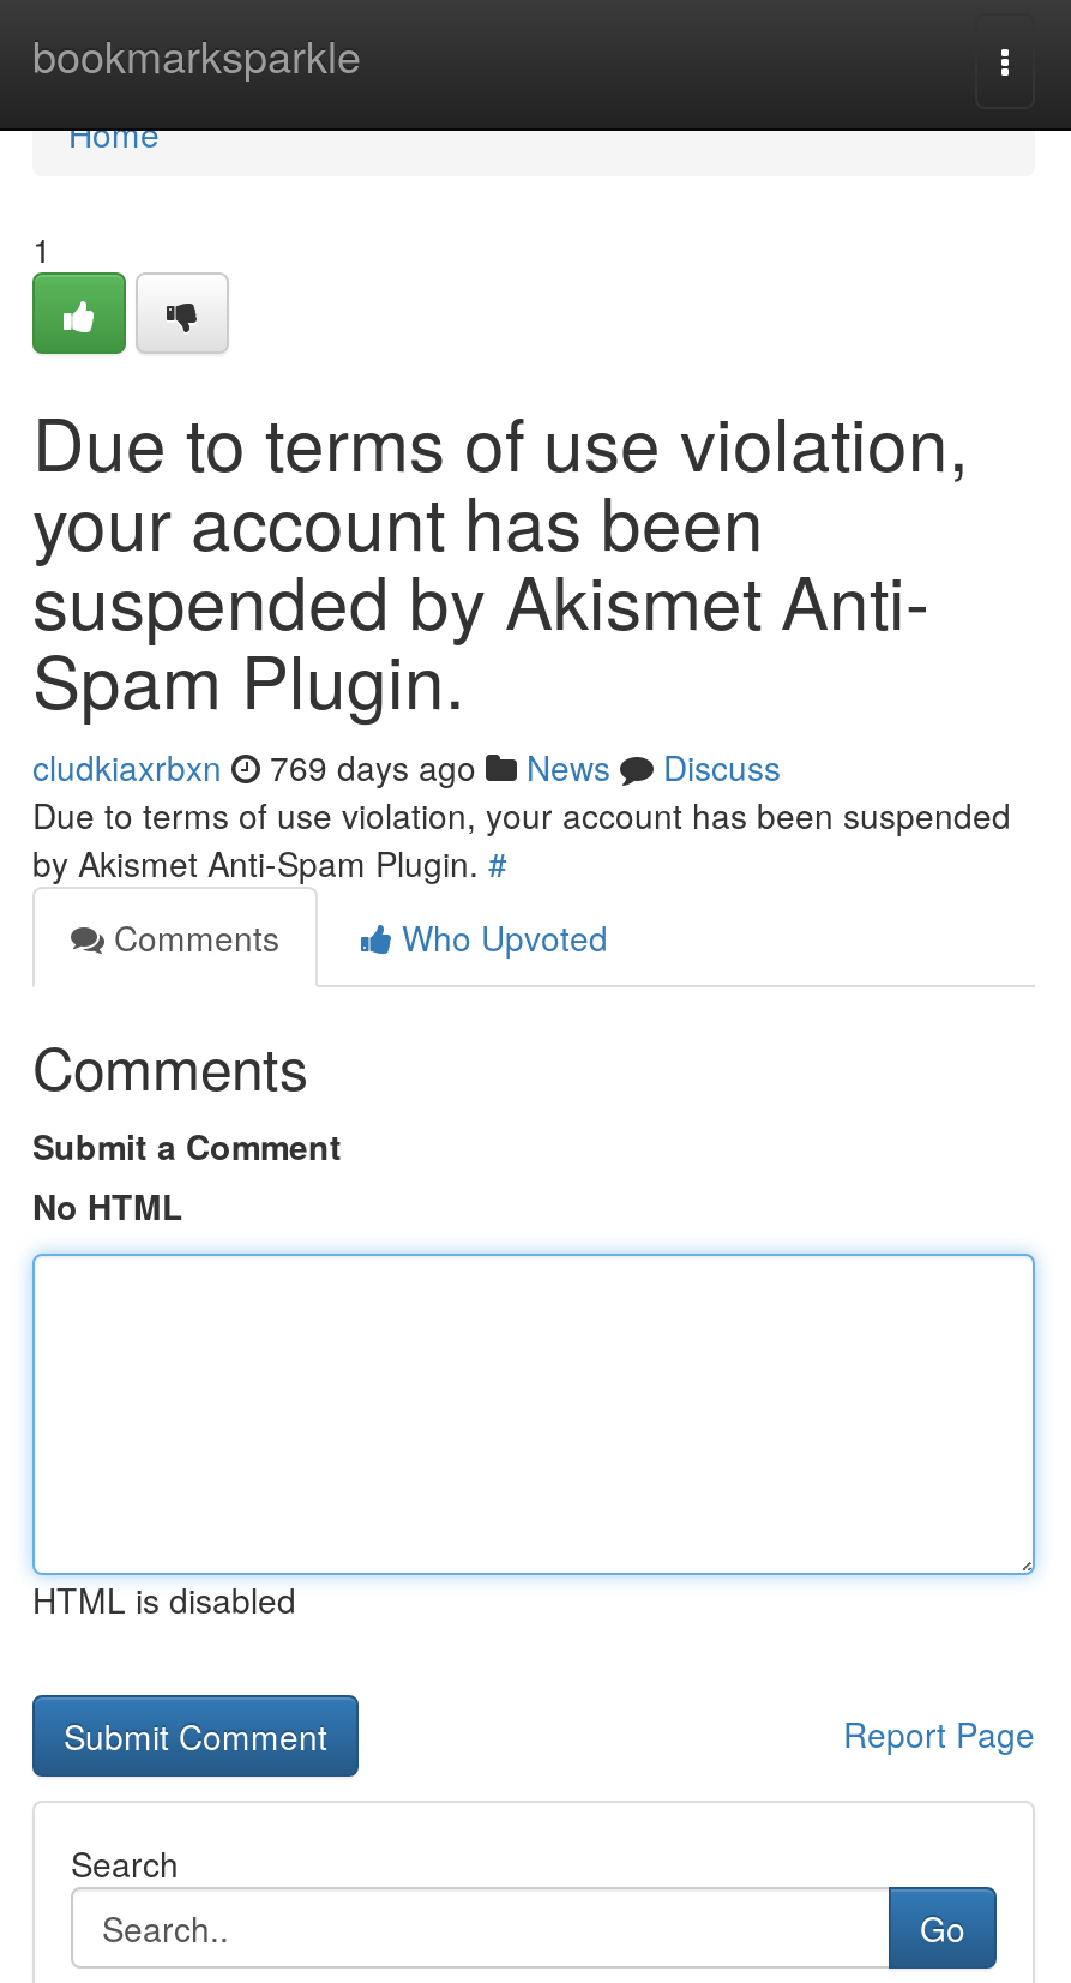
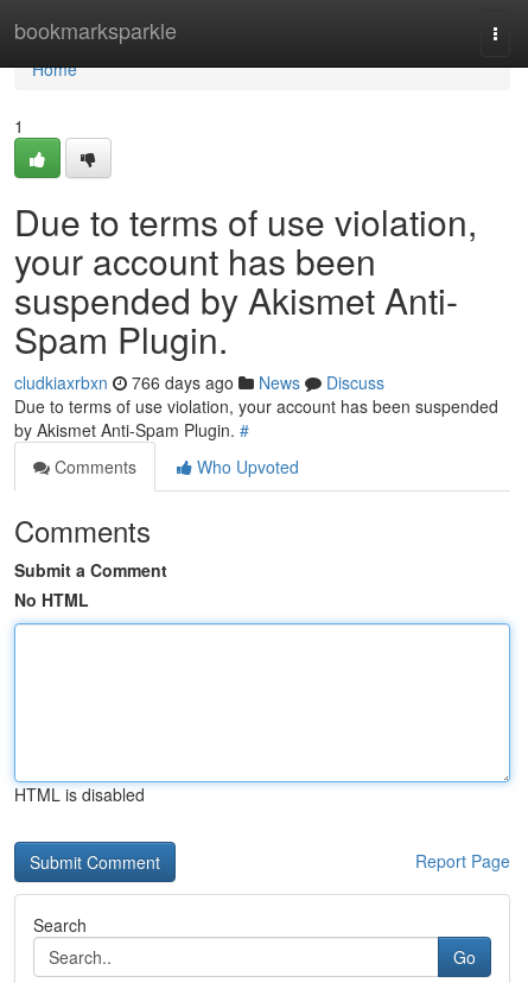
- cludkiaxrbxn 769 days ago News Discuss
+ cludkiaxrbxn 766 days ago News Discuss
